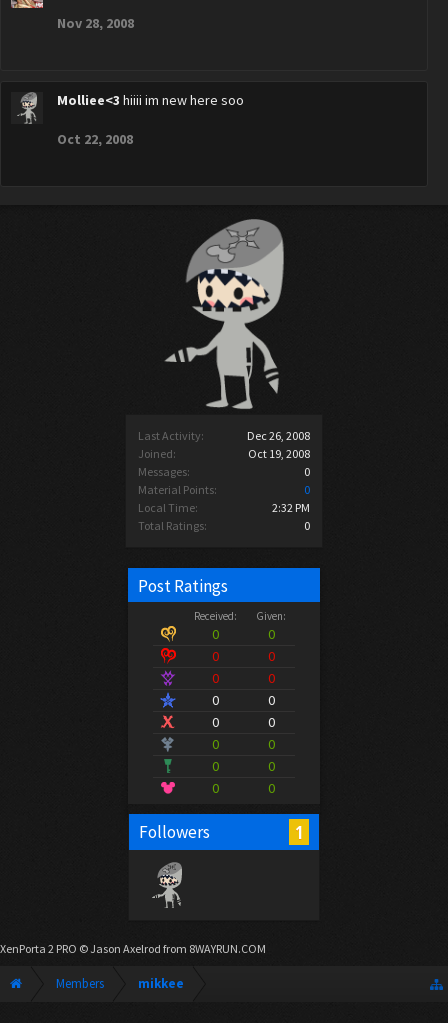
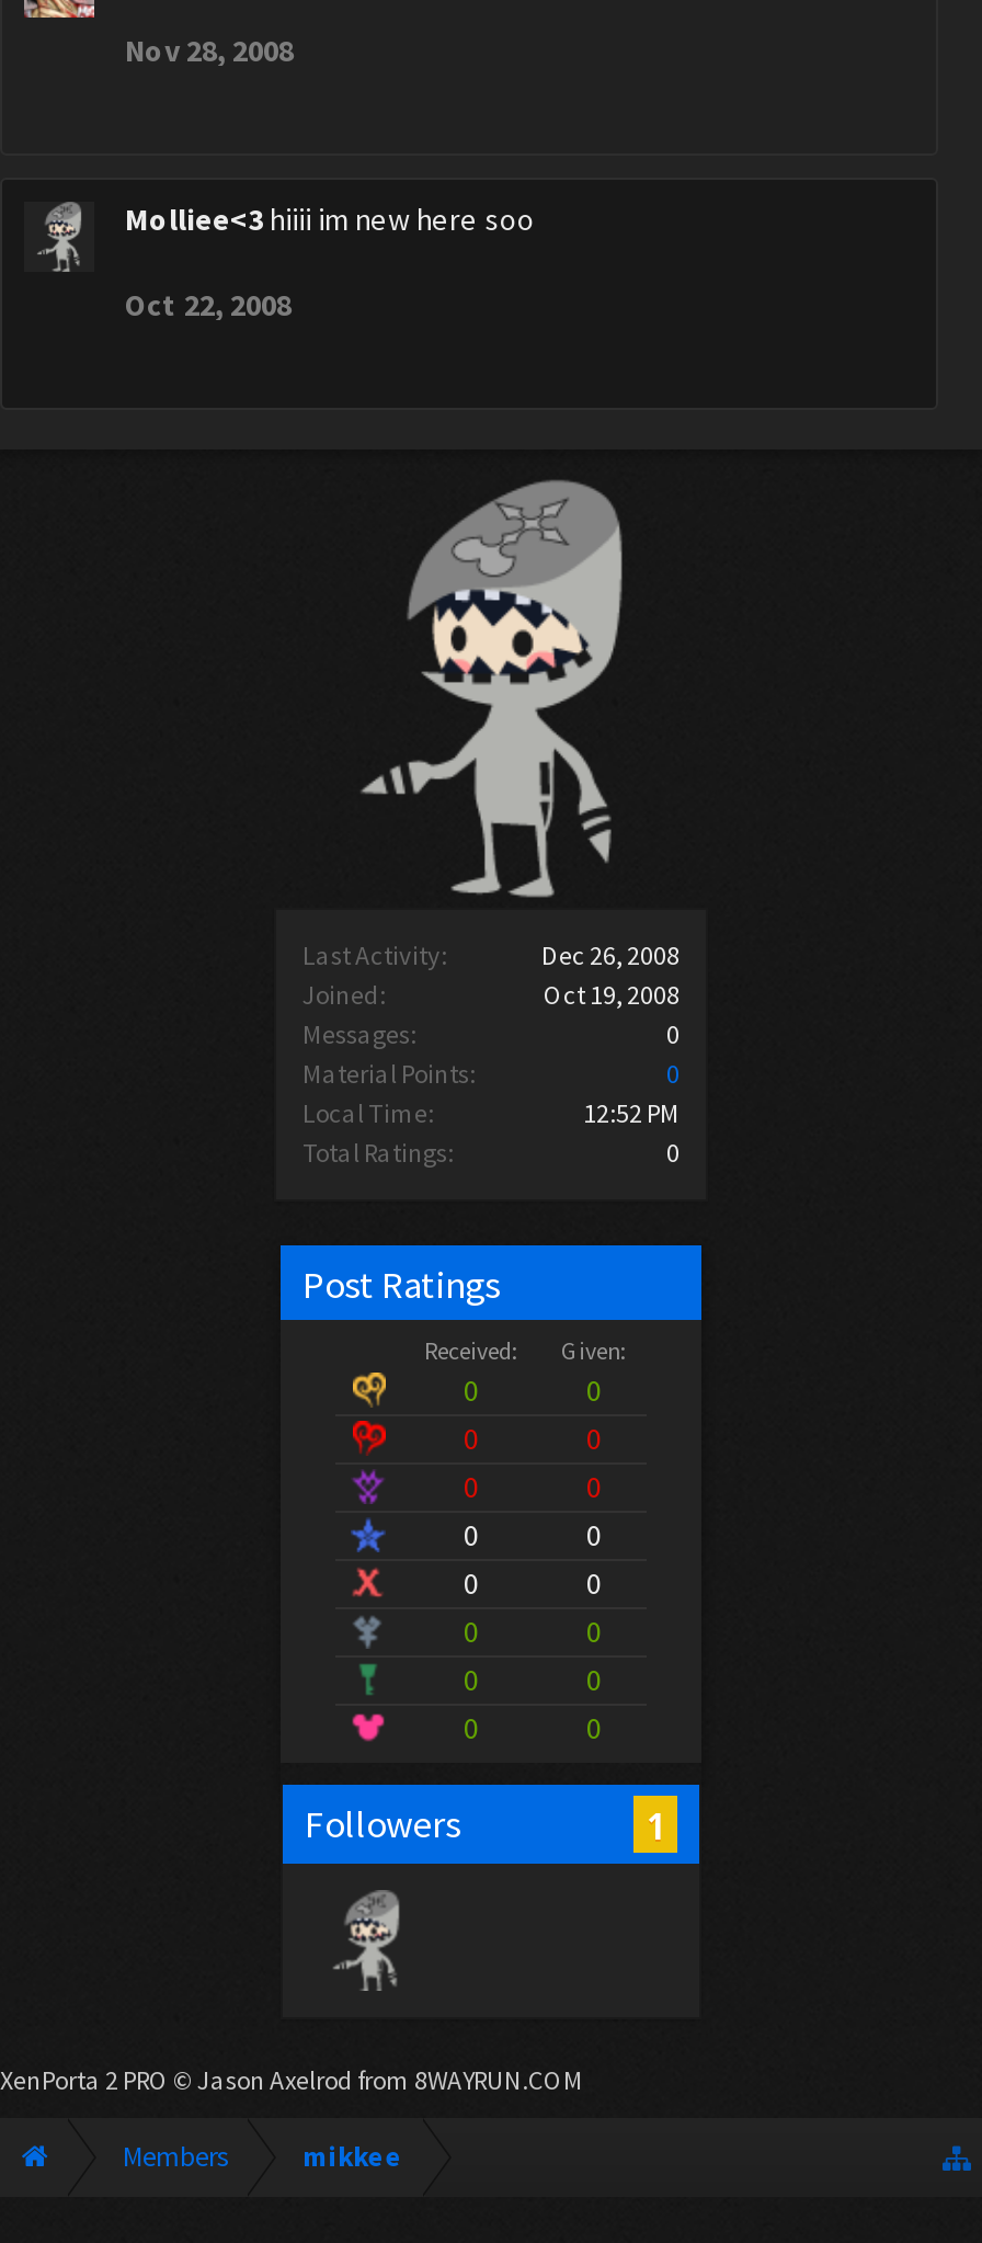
- 2:32 PM
+ 12:52 PM
